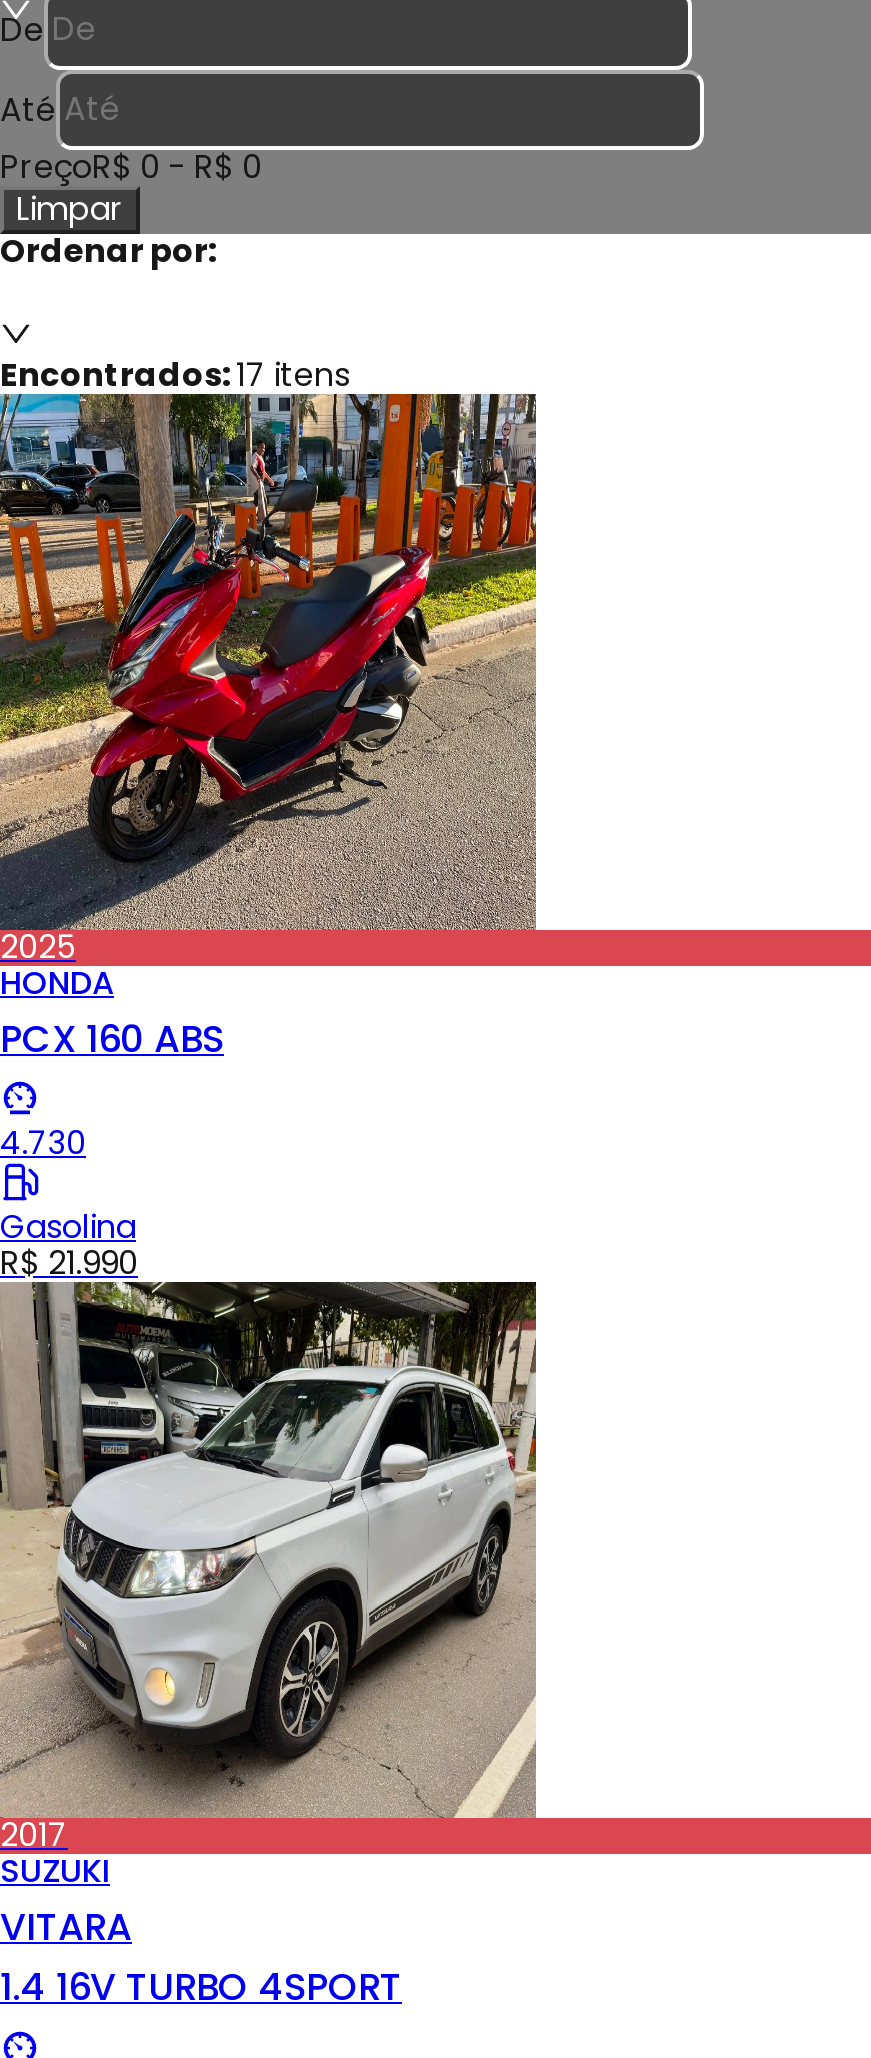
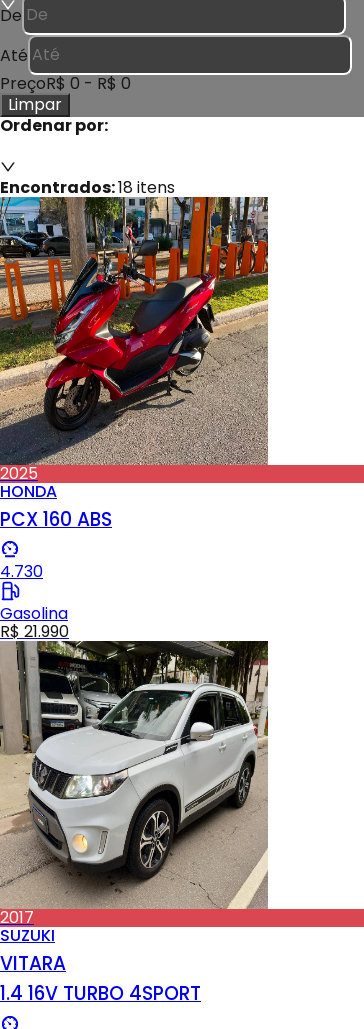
- Encontrados:17 itens
+ Encontrados:18 itens
